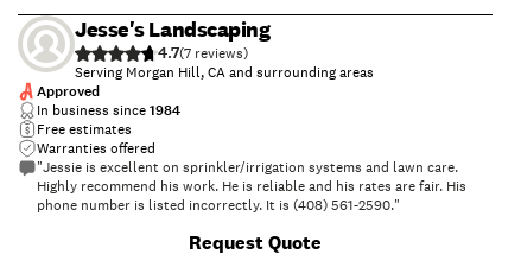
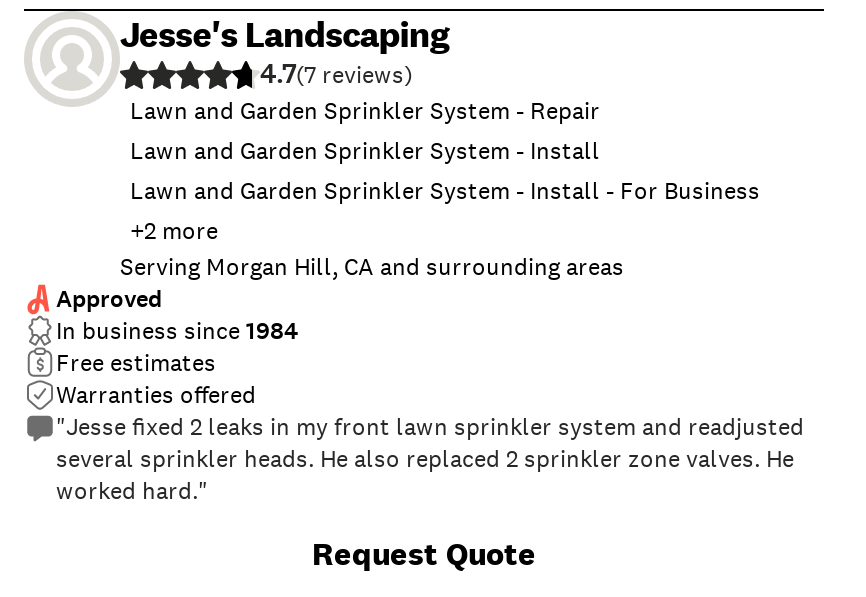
+ Lawn and Garden Sprinkler System - Repair
+ Lawn and Garden Sprinkler System - Install
+ Lawn and Garden Sprinkler System - Install - For Business
+ +2 more

- "Jessie is excellent on sprinkler/irrigation systems and lawn care.
- Highly recommend his work. He is reliable and his rates are fair. His
- phone number is listed incorrectly. It is (408) 561-2590."
+ "Jesse fixed 2 leaks in my front lawn sprinkler system and readjusted
+ several sprinkler heads. He also replaced 2 sprinkler zone valves. He
+ worked hard."
